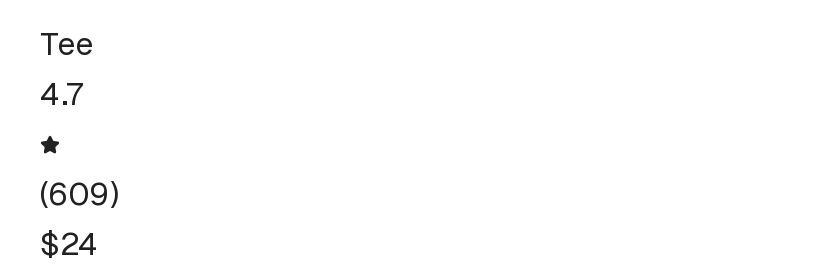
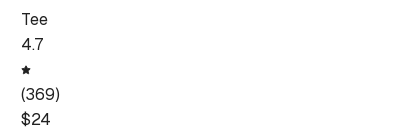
- (609)
+ (369)
